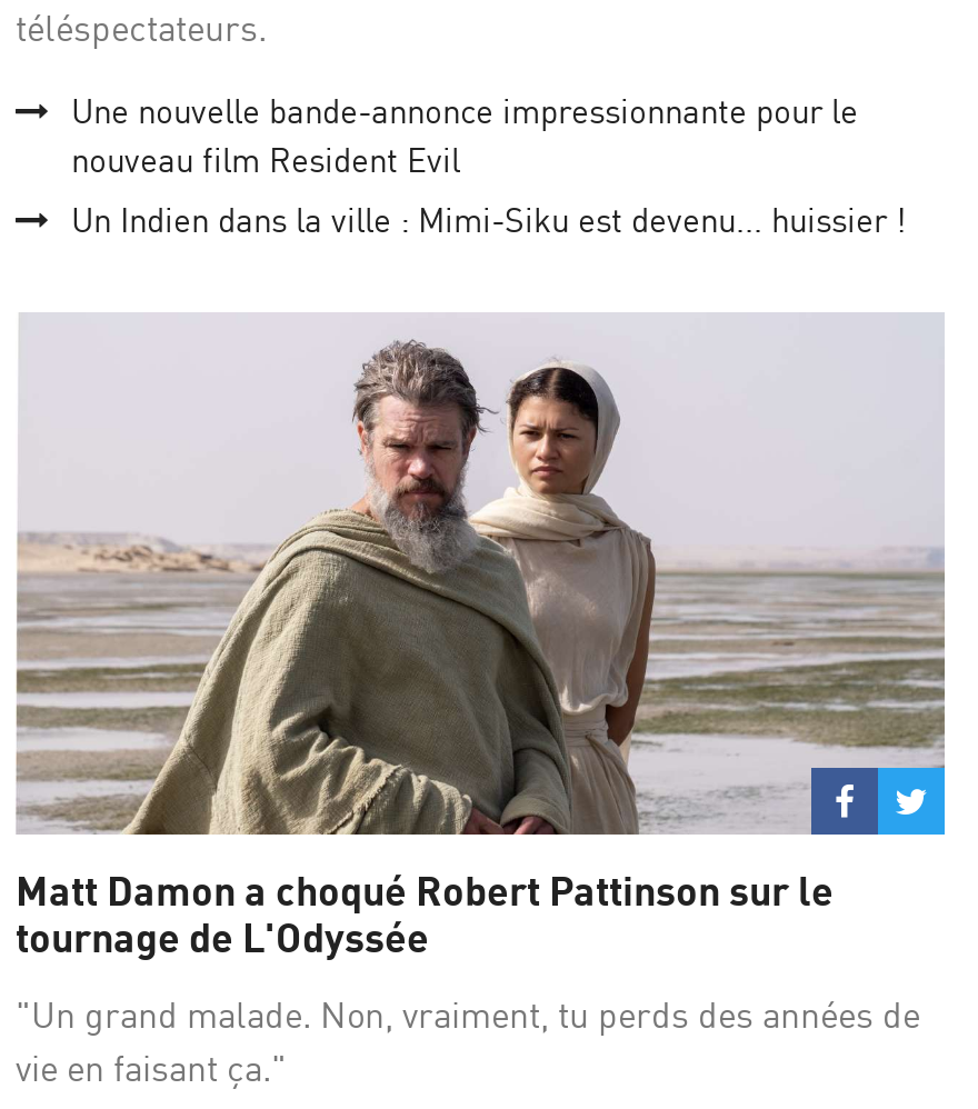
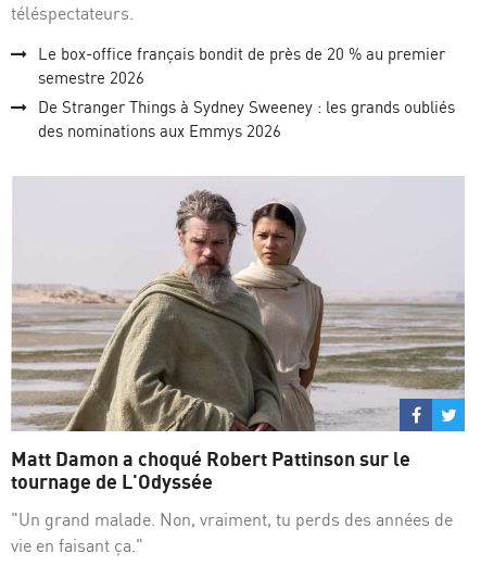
- Une nouvelle bande-annonce impressionnante pour le
- nouveau film Resident Evil
- Un Indien dans la ville : Mimi-Siku est devenu... huissier !
+ Le box-office français bondit de près de 20 % au premier
+ semestre 2026
+ De Stranger Things à Sydney Sweeney : les grands oubliés
+ des nominations aux Emmys 2026
